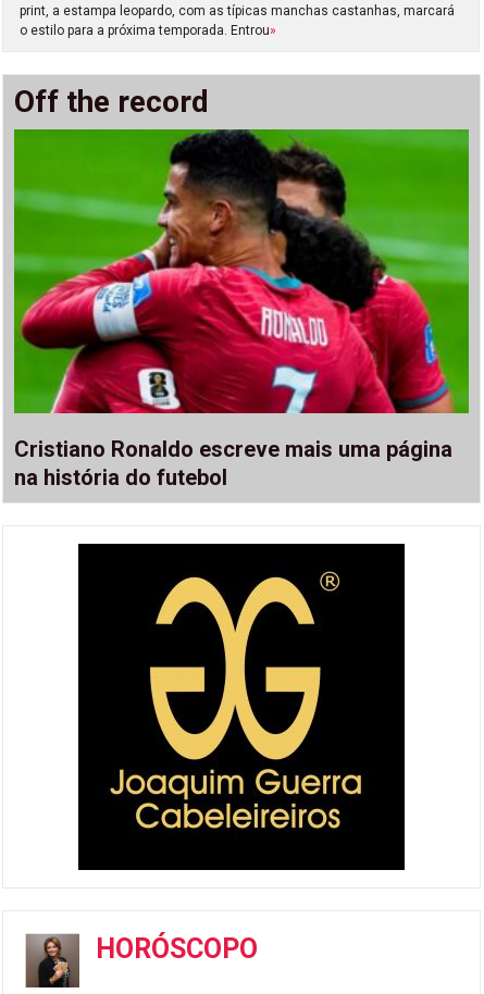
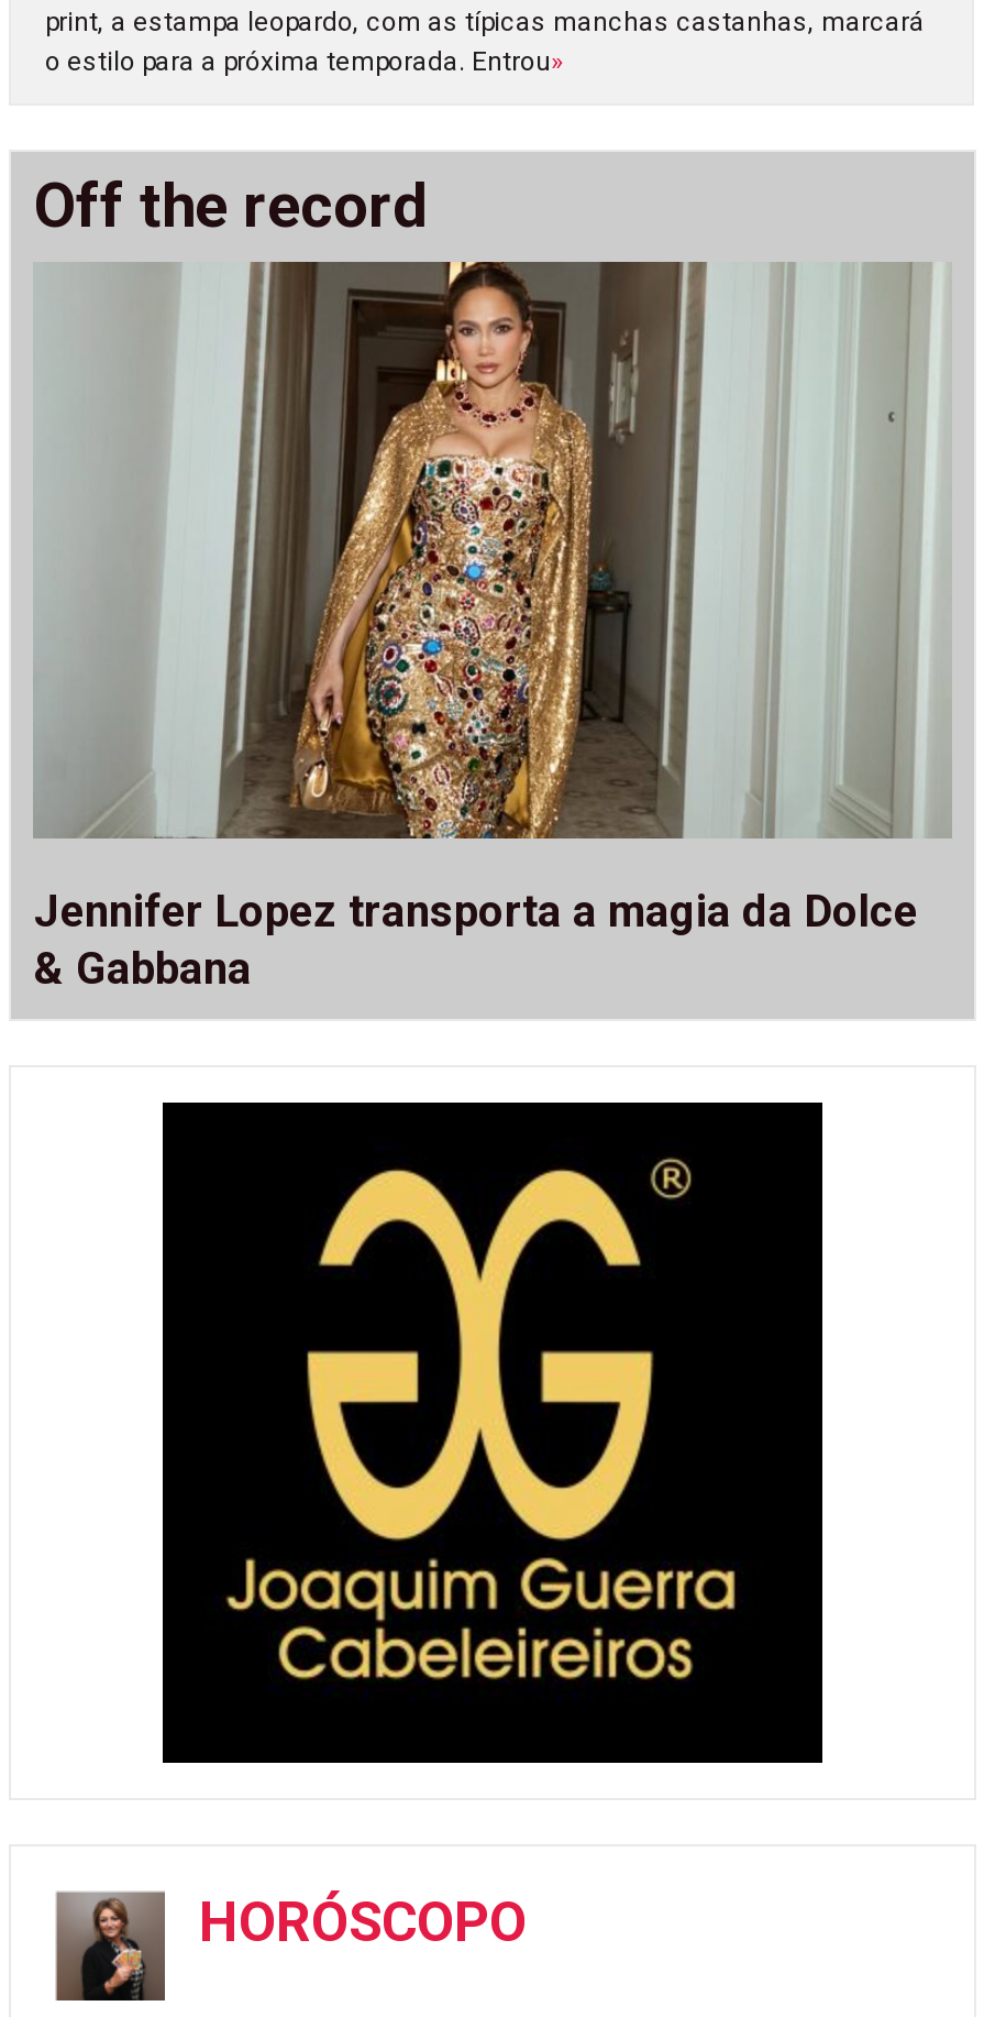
- [image]
- Cristiano Ronaldo escreve mais uma página
- na história do futebol
+ [image]
+ Jennifer Lopez transporta a magia da Dolce
+ & Gabbana
